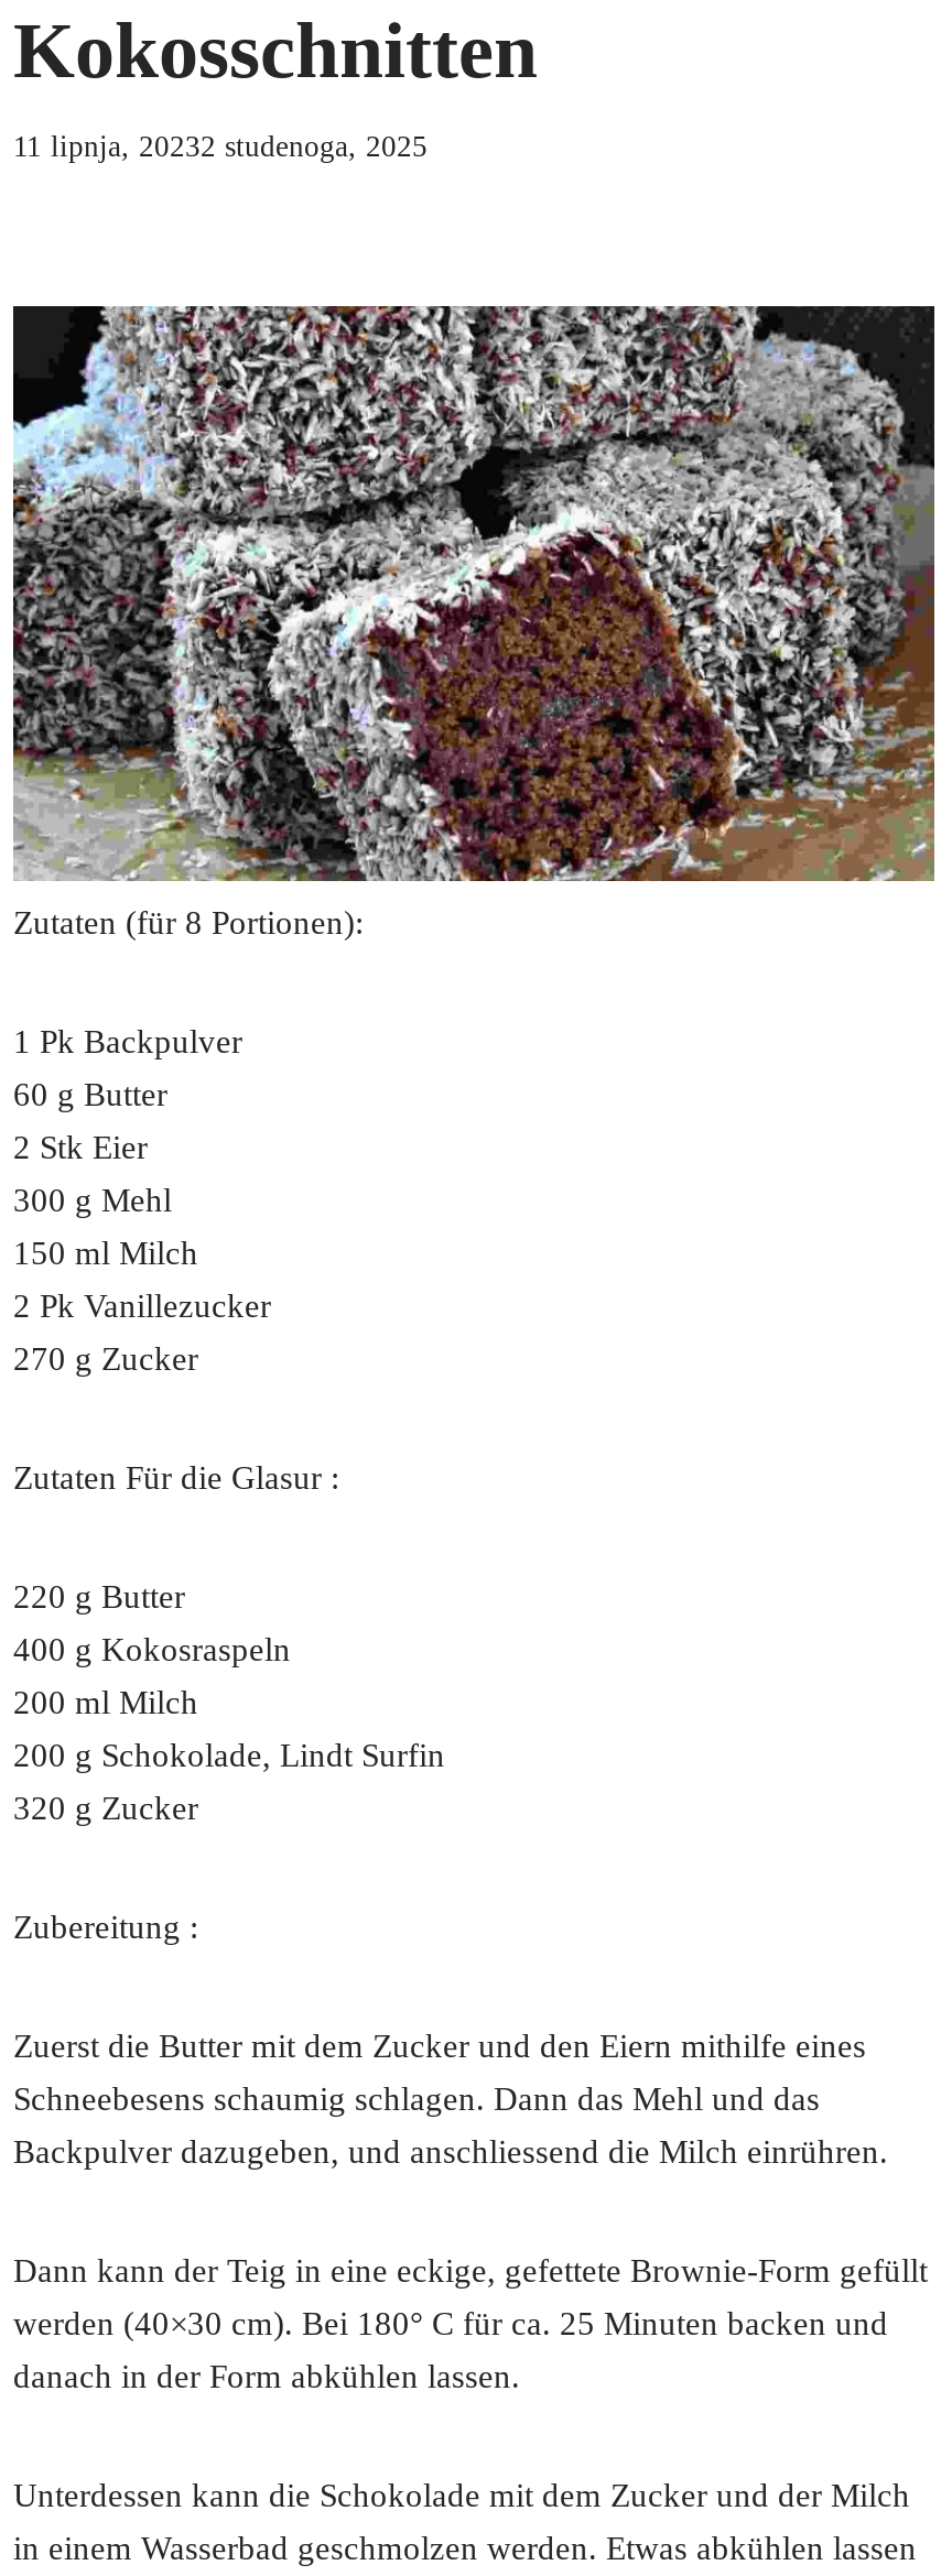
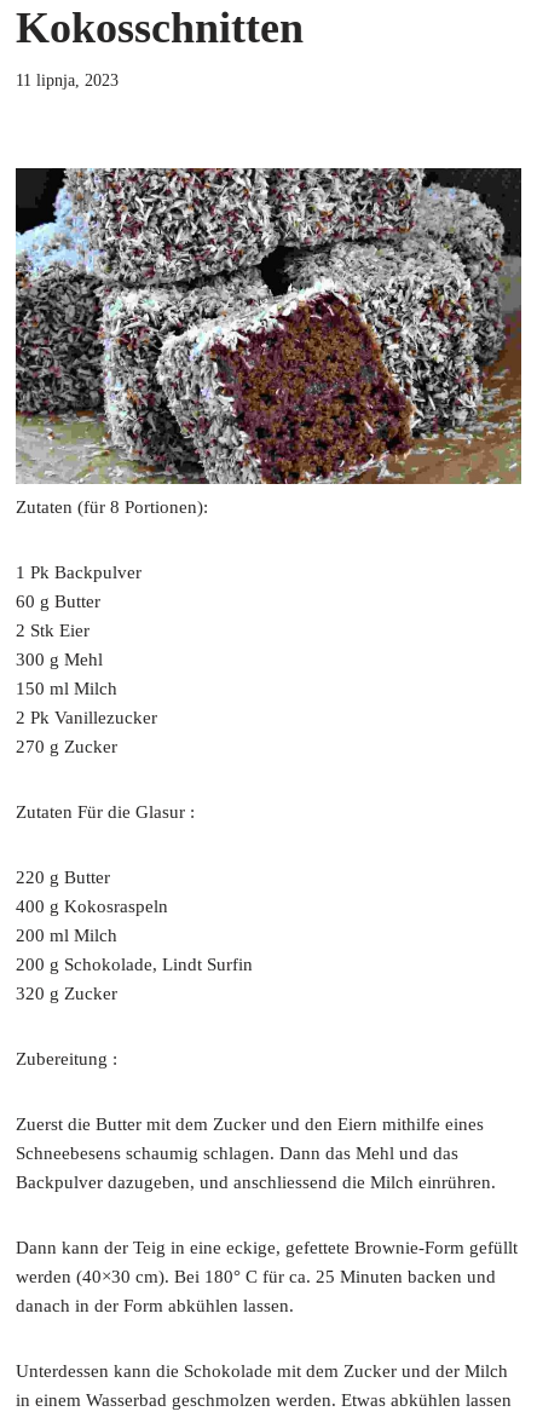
- 11 lipnja, 20232 studenoga, 2025
+ 11 lipnja, 2023
